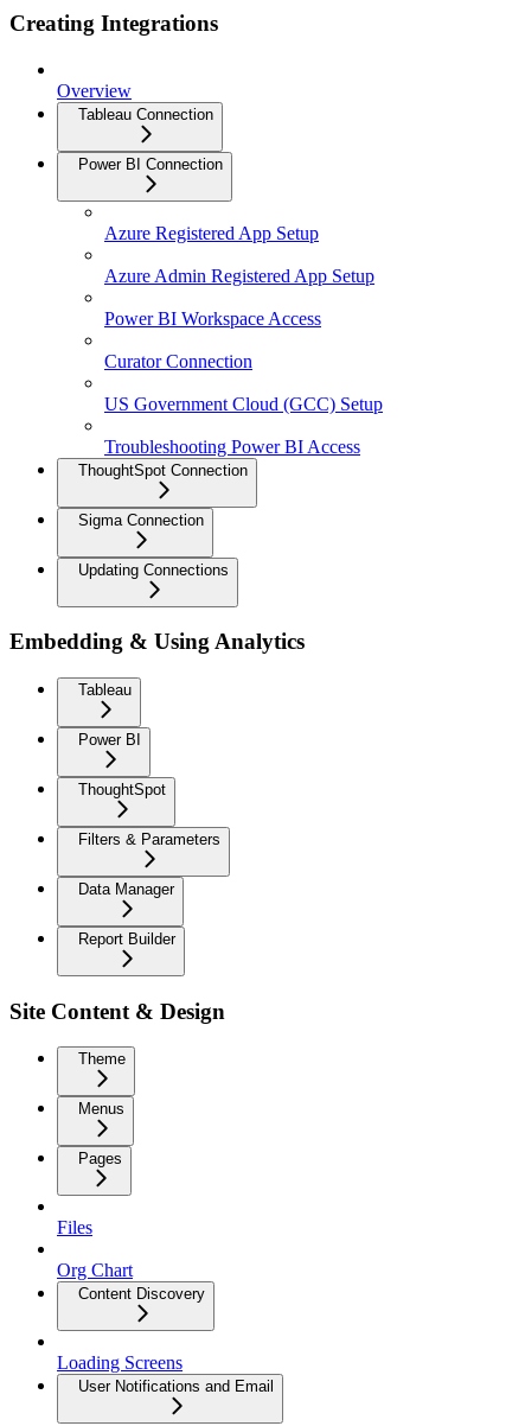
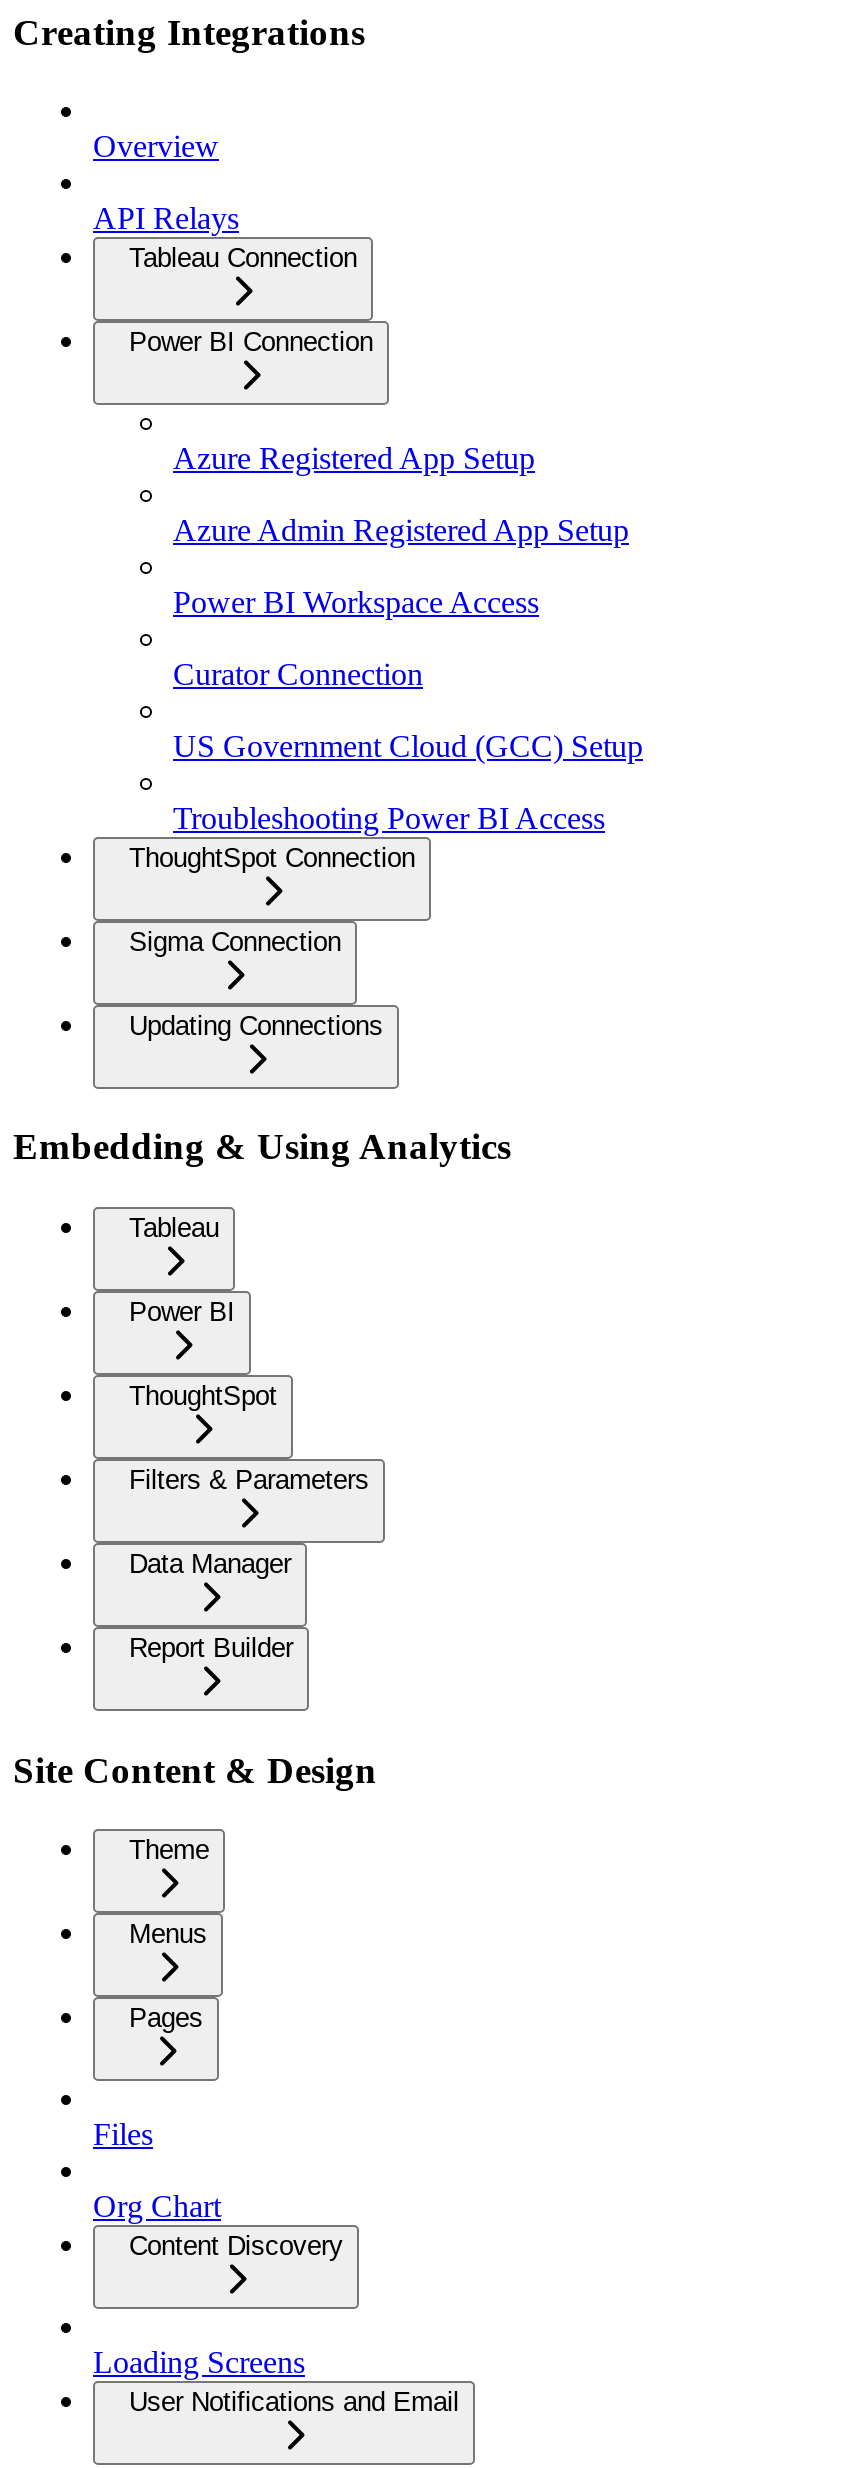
+ API Relays
